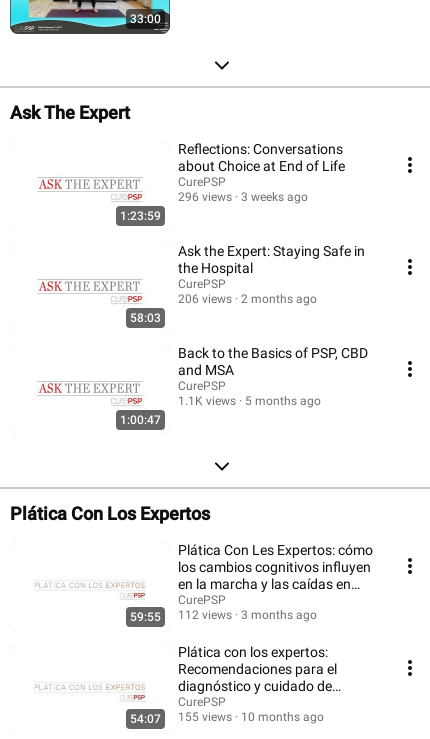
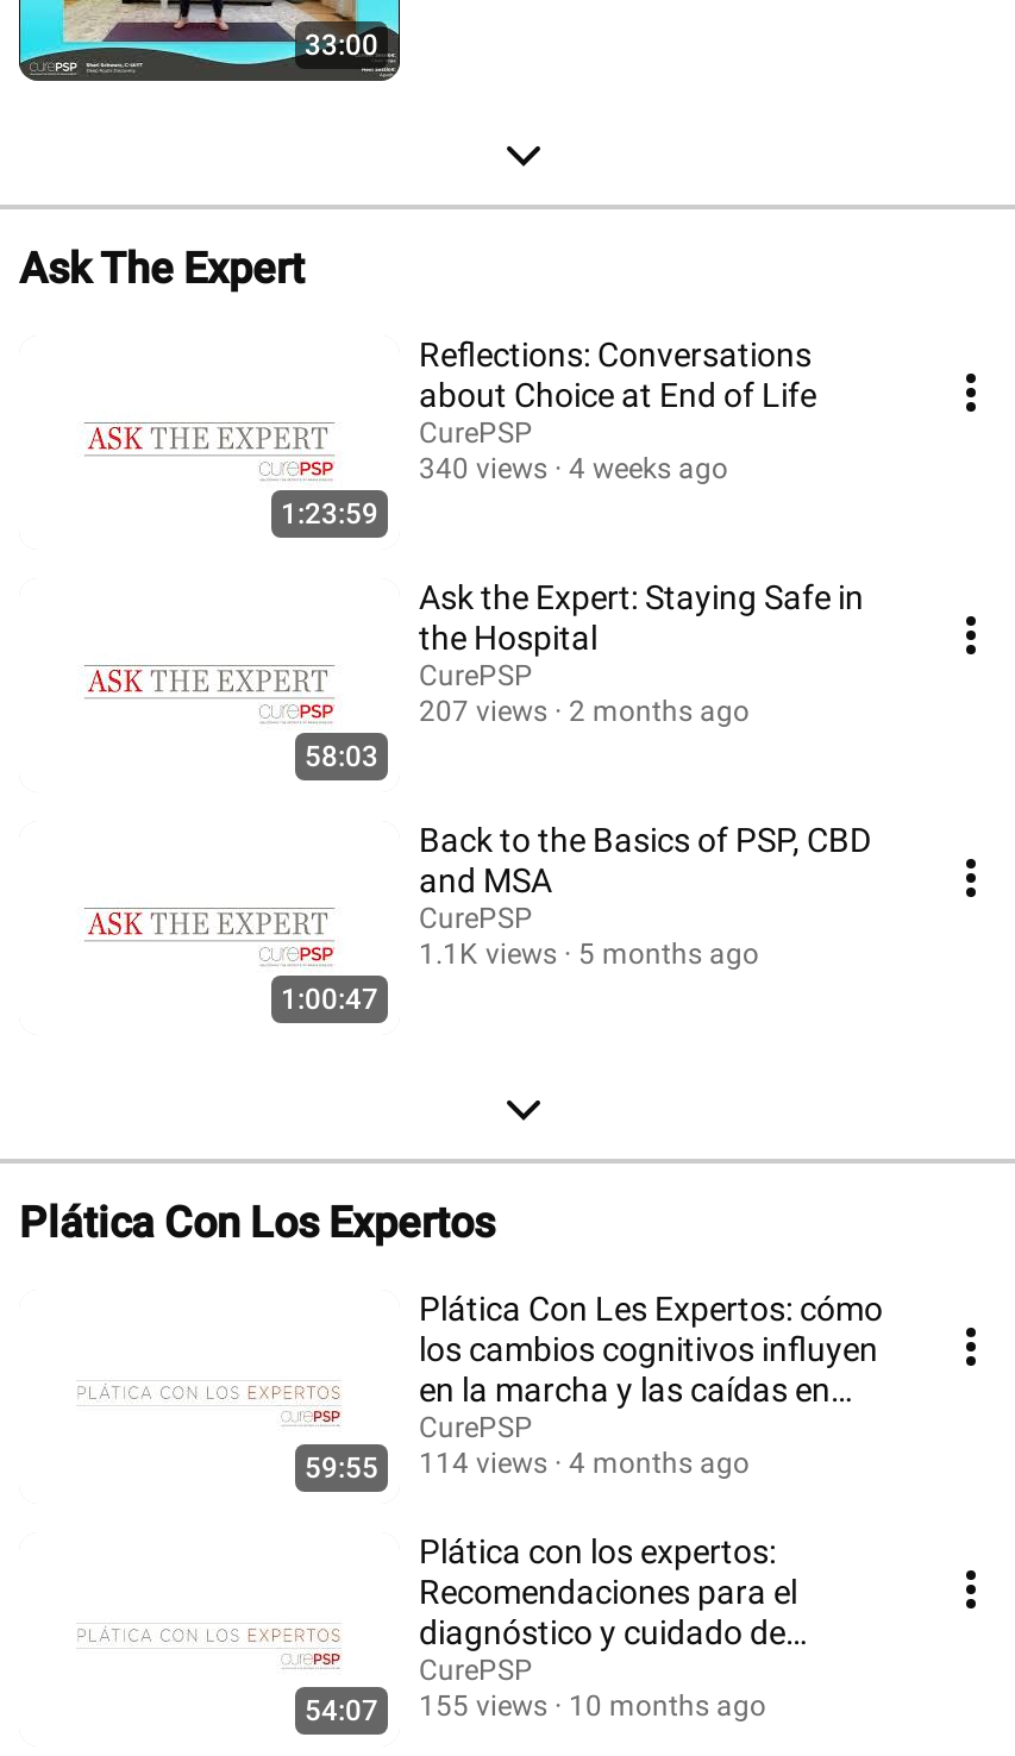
- 296 views
+ 340 views

- 3 weeks ago
+ 4 weeks ago

- 206 views 2 months ago
+ 207 views 2 months ago

- 112 views
+ 114 views

- 3 months ago
+ 4 months ago
